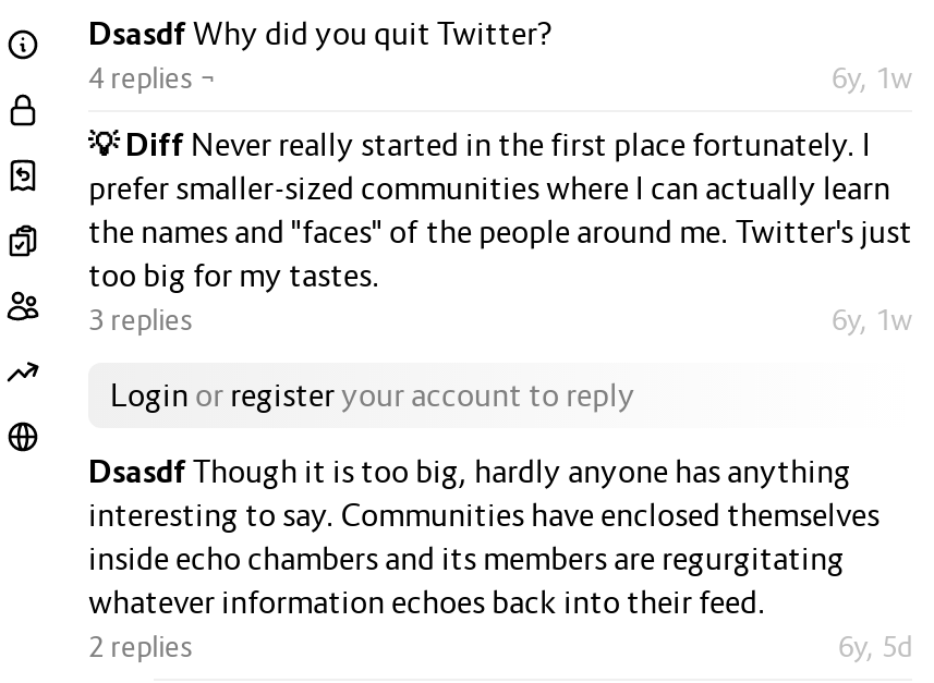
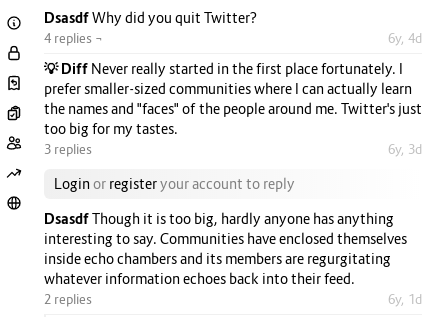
- 6y, 1w
+ 6y, 4d

- 6y, 1w
+ 6y, 3d

- 6y, 5d
+ 6y, 1d
